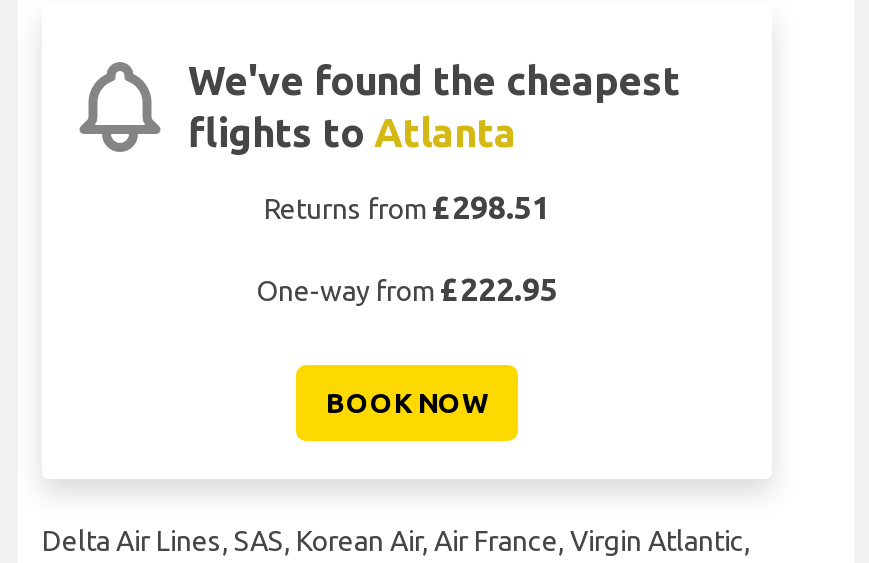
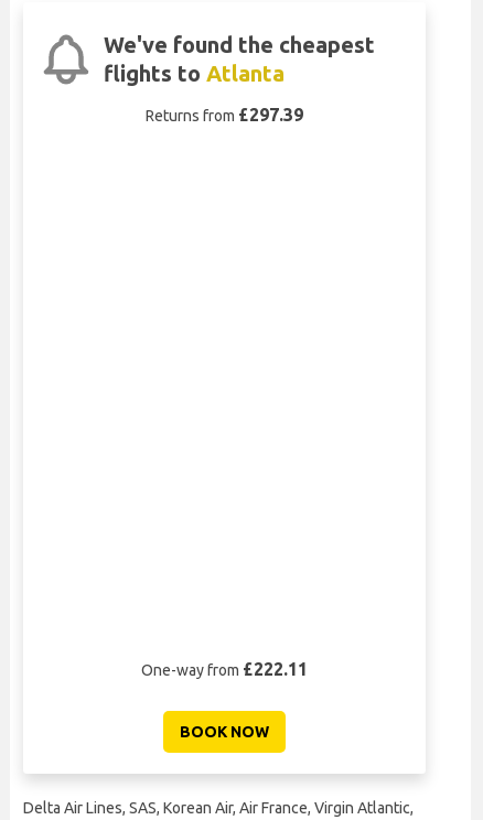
- Returns from £298.51
+ Returns from £297.39

- One-way from £222.95
+ One-way from £222.11
